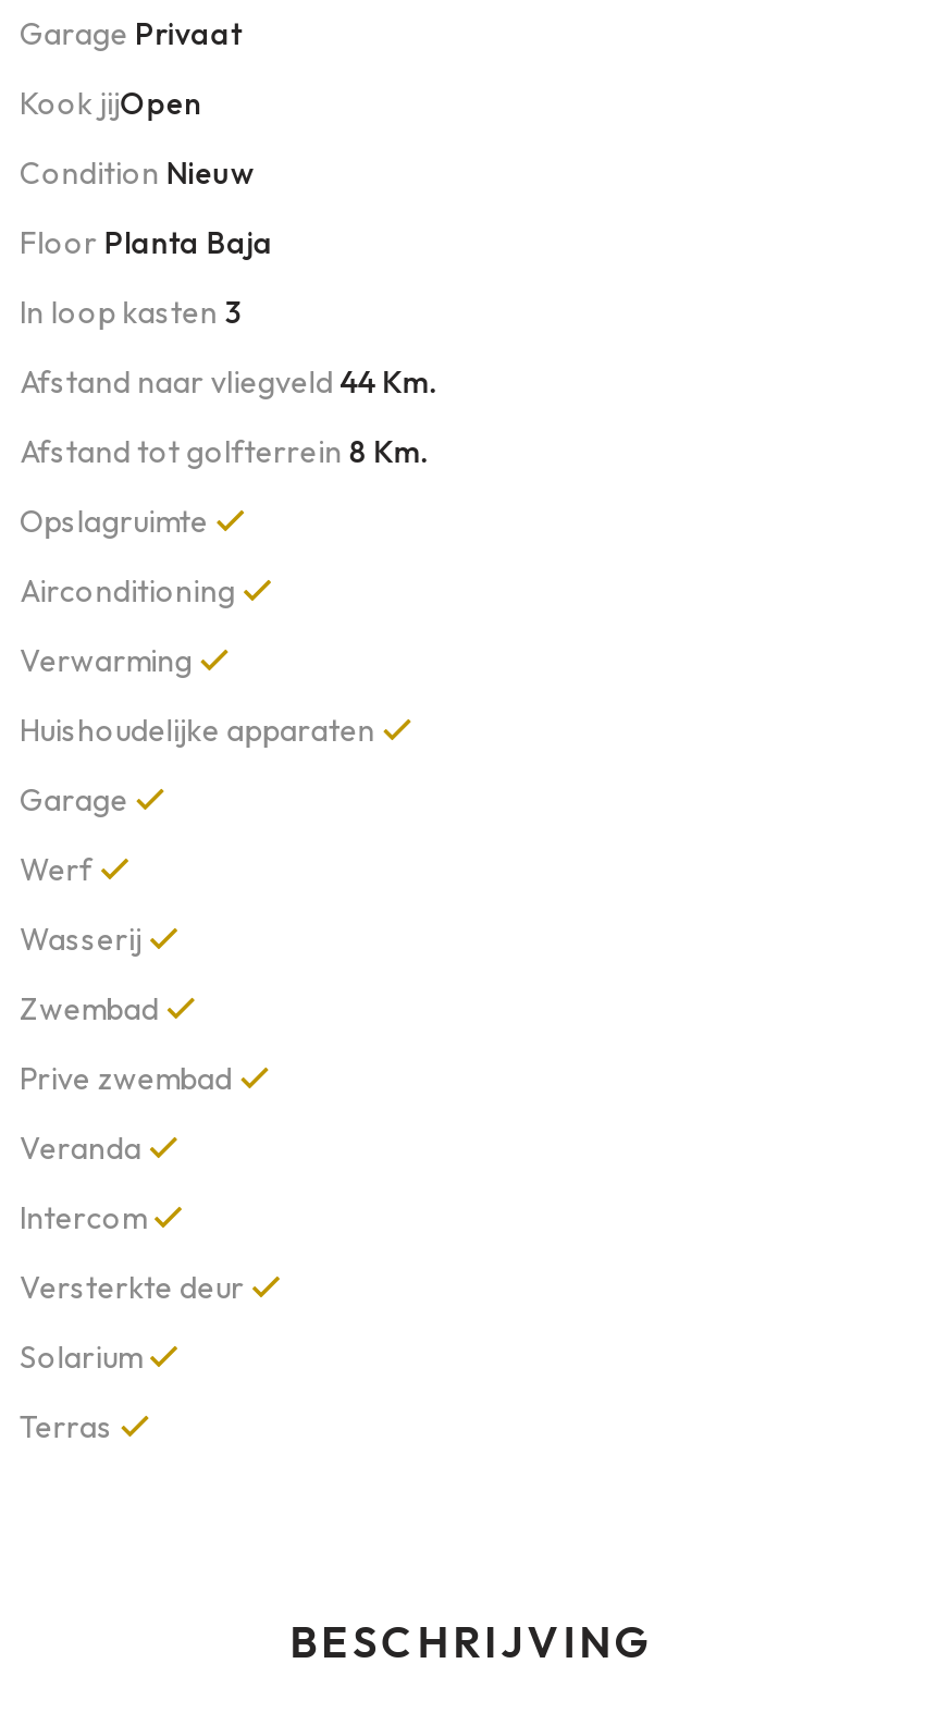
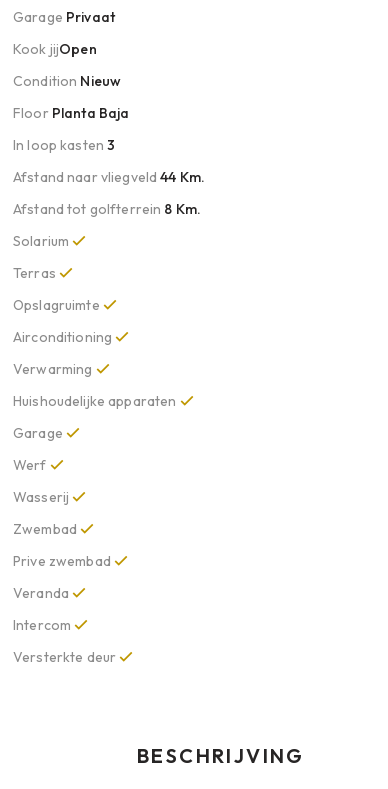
moved down: Opslagruimte | Airconditioning | Verwarming | ... | Intercom | Versterkte deur

moved up: Solarium | Terras
